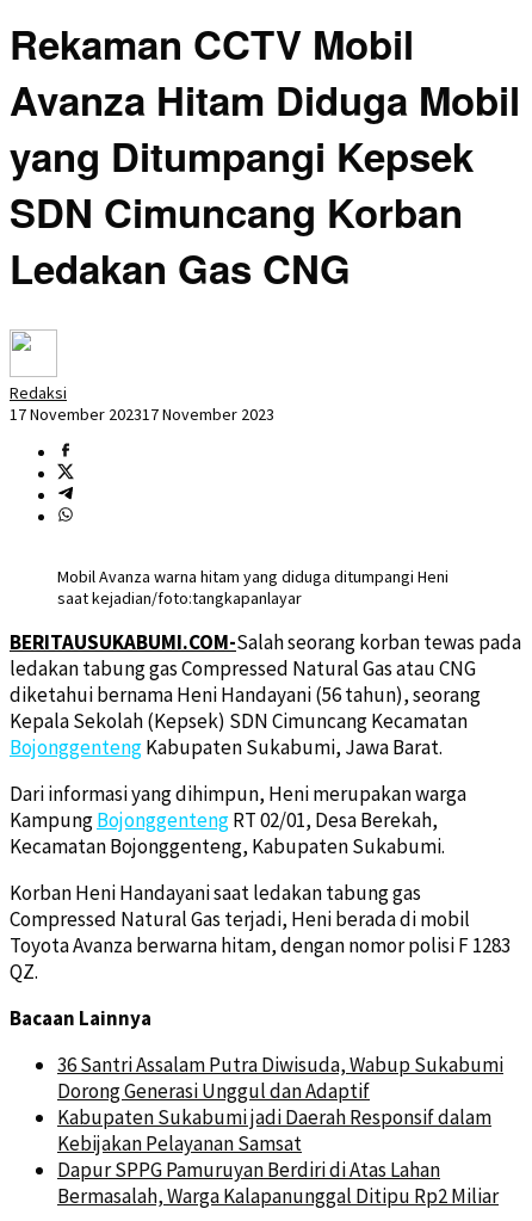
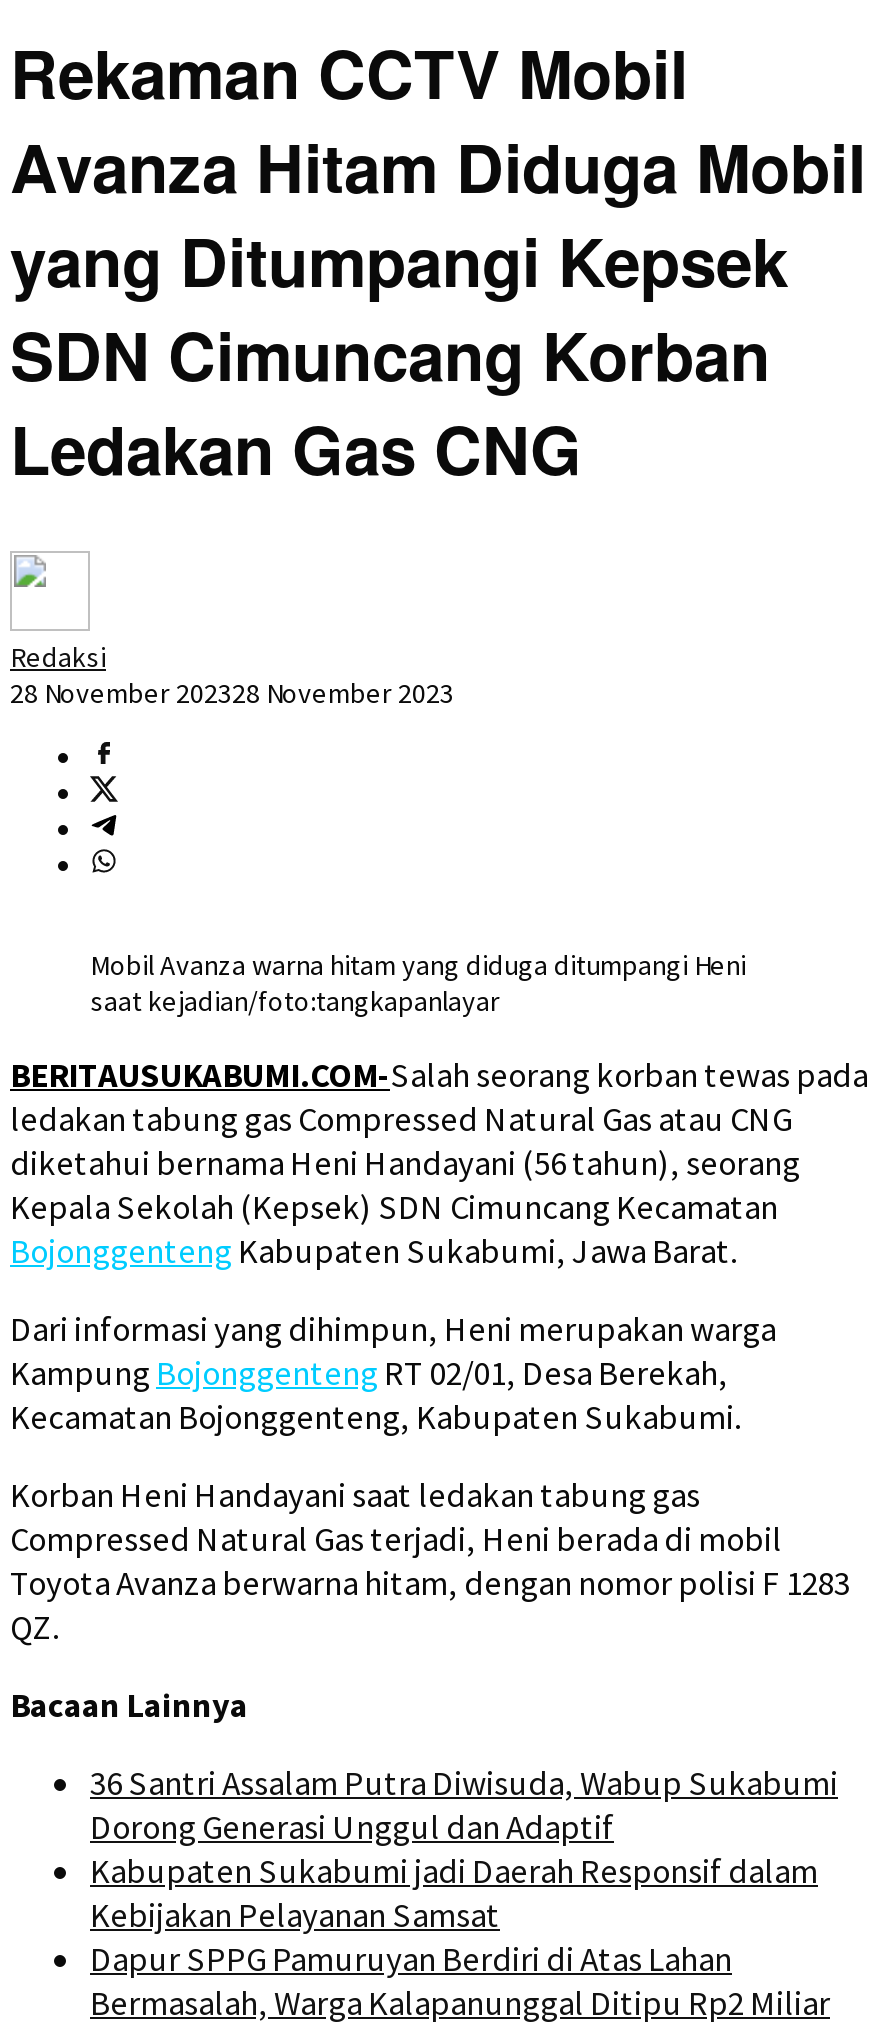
- 17 November 202317 November 2023
+ 28 November 202328 November 2023
